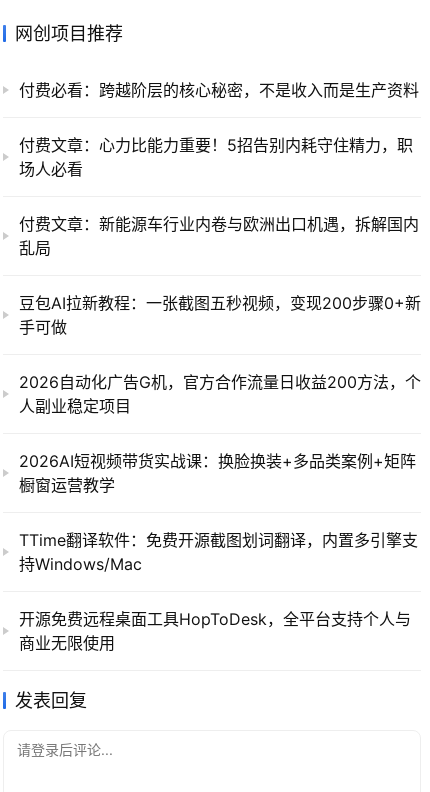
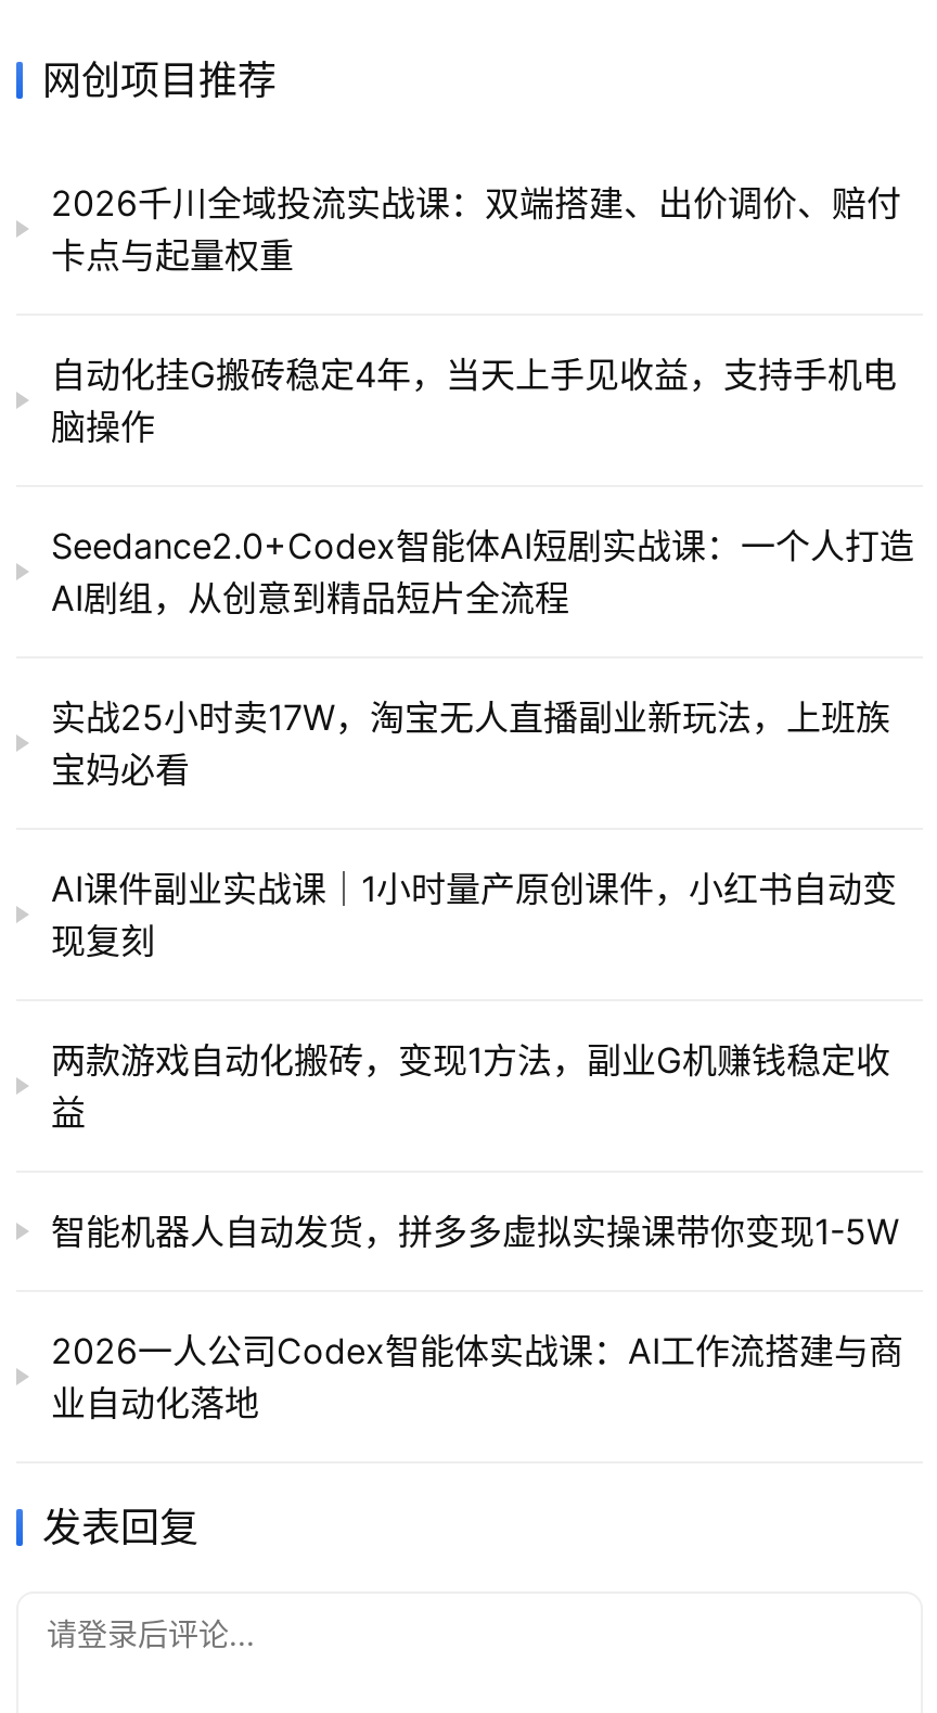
- 付费必看：跨越阶层的核心秘密，不是收入而是生产资料
+ 2026千川全域投流实战课：双端搭建、出价调价、赔付
+ 卡点与起量权重

- 付费文章：心力比能力重要！5招告别内耗守住精力，职
- 场人必看
+ 自动化挂G搬砖稳定4年，当天上手见收益，支持手机电
+ 脑操作

- 付费文章：新能源车行业内卷与欧洲出口机遇，拆解国内
- 乱局
+ Seedance2.0+Codex智能体AI短剧实战课：一个人打造
+ AI剧组，从创意到精品短片全流程

- 豆包AI拉新教程：一张截图五秒视频，变现200步骤0+新
- 手可做
+ 实战25小时卖17W，淘宝无人直播副业新玩法，上班族
+ 宝妈必看

- 2026自动化广告G机，官方合作流量日收益200方法，个
- 人副业稳定项目
+ AI课件副业实战课｜1小时量产原创课件，小红书自动变
+ 现复刻

- 2026AI短视频带货实战课：换脸换装+多品类案例+矩阵
- 橱窗运营教学
+ 两款游戏自动化搬砖，变现1方法，副业G机赚钱稳定收
+ 益

- TTime翻译软件：免费开源截图划词翻译，内置多引擎支
- 持Windows/Mac
+ 智能机器人自动发货，拼多多虚拟实操课带你变现1-5W

- 开源免费远程桌面工具HopToDesk，全平台支持个人与
- 商业无限使用
+ 2026一人公司Codex智能体实战课：AI工作流搭建与商
+ 业自动化落地
